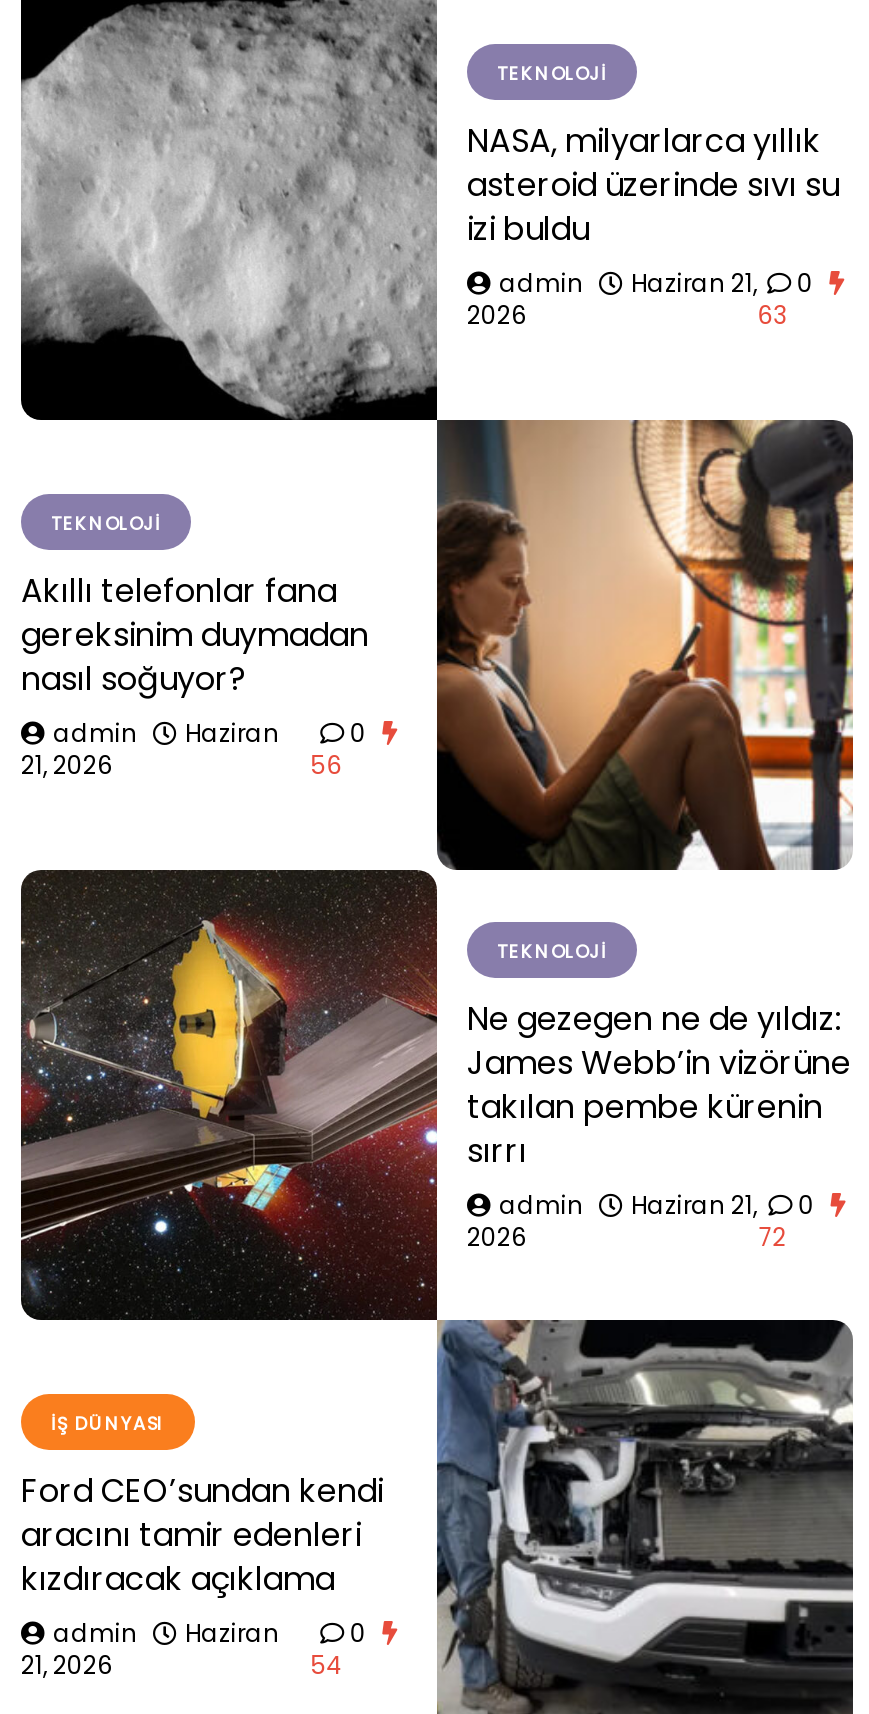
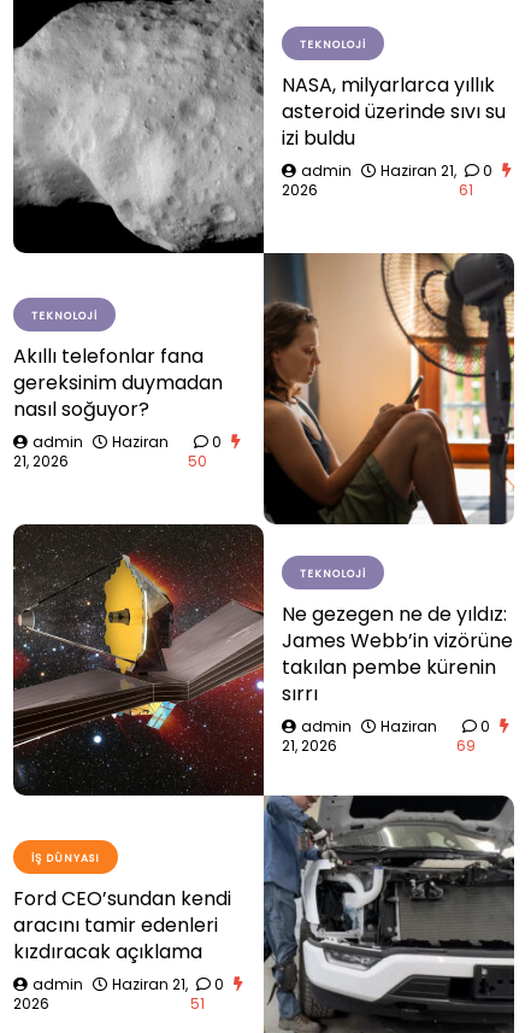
- 63
+ 61

- 56
+ 50

- 72
+ 69

- 54
+ 51
